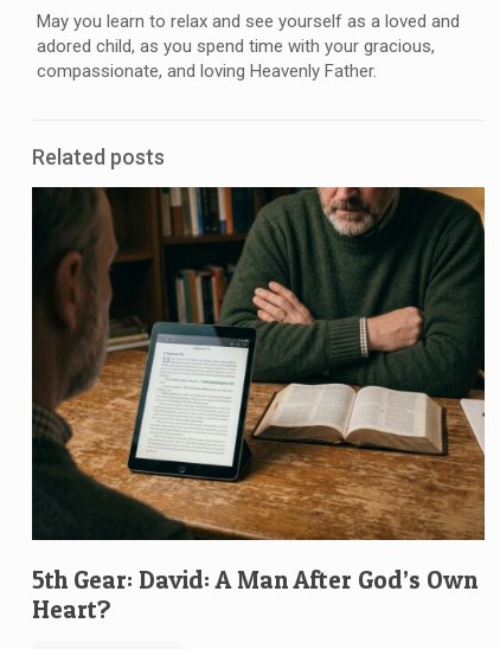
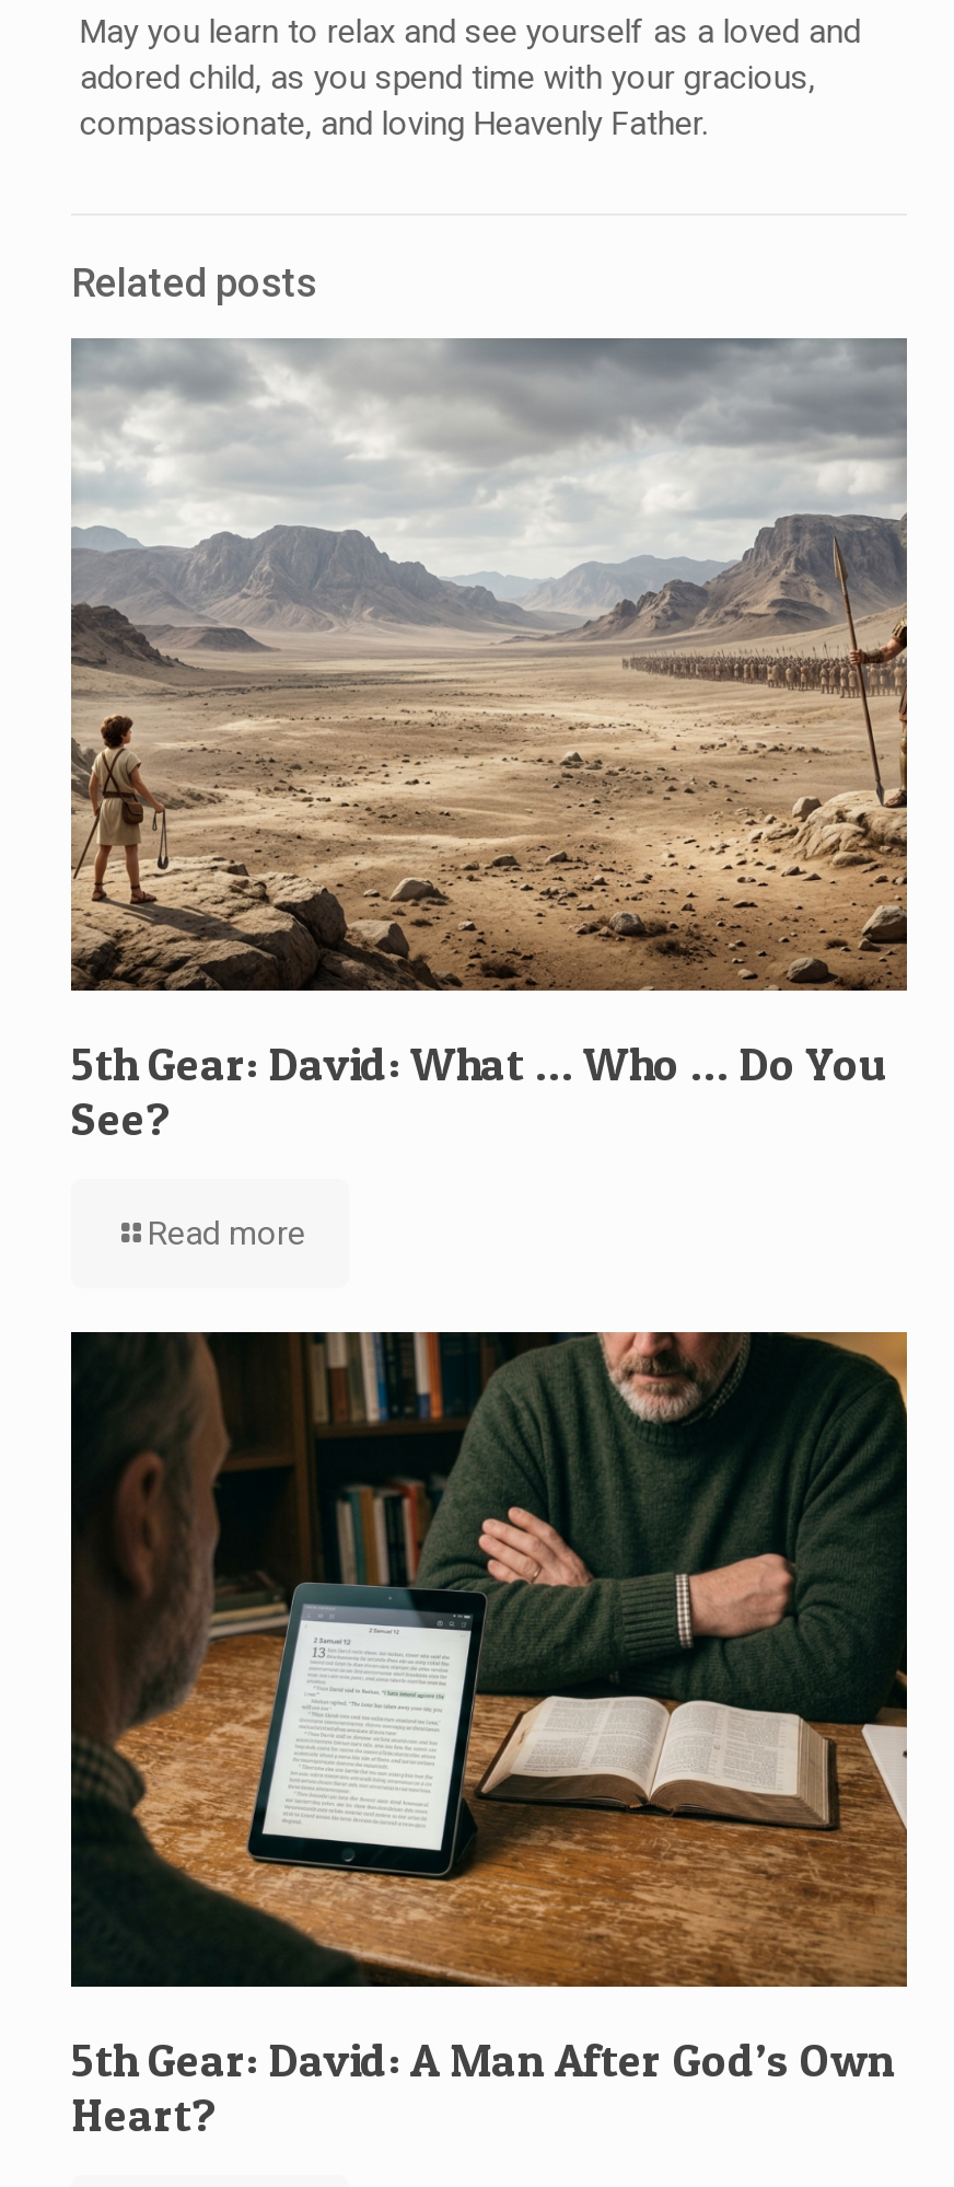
+ [image]
+ 5th Gear: David: What … Who … Do You
+ See?
+ Read more
